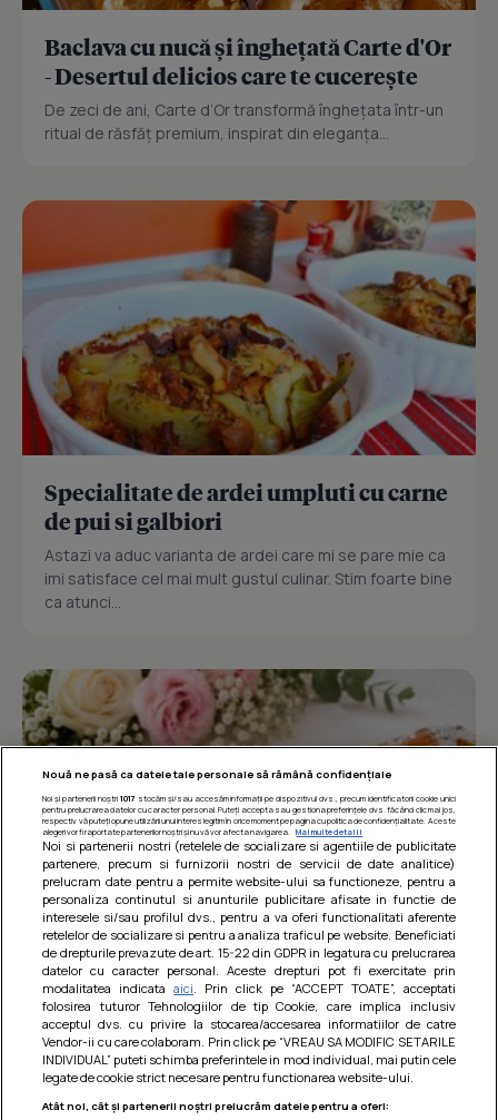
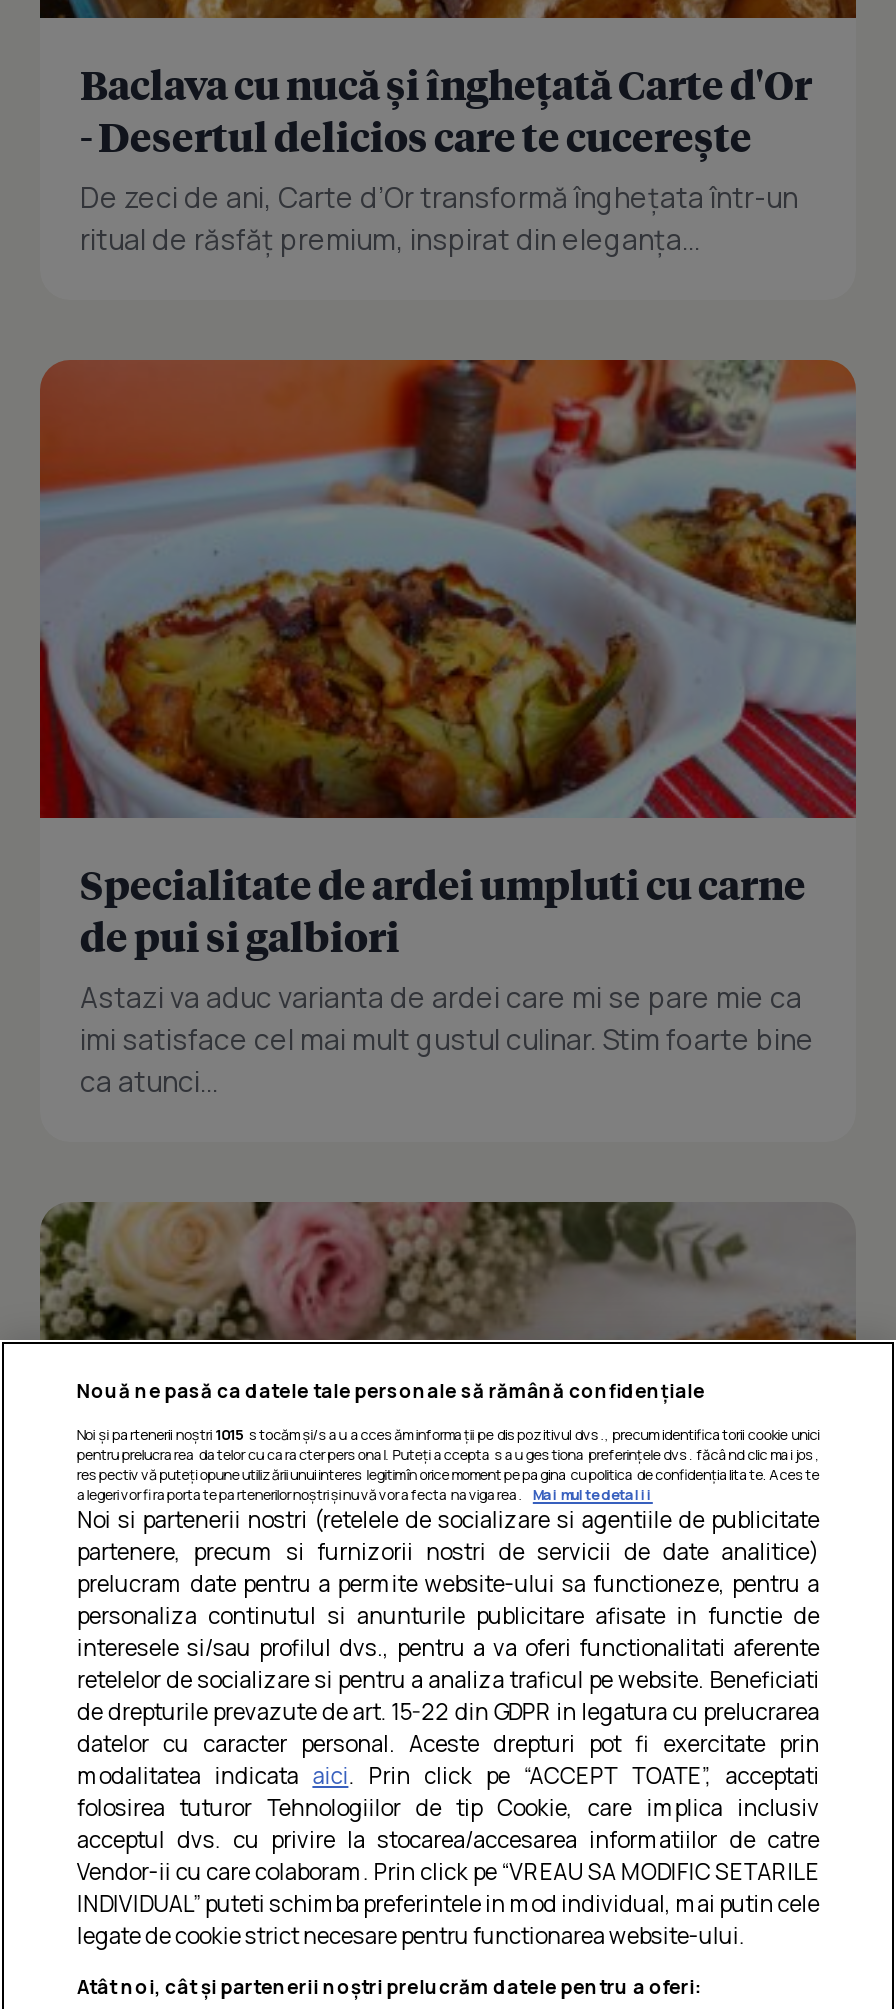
- Noi și partenerii noștri 1017 stocăm și/sau accesăm informații pe dispozitivul dvs., precum identificatorii cookie unici
+ Noi și partenerii noștri 1015 stocăm și/sau accesăm informații pe dispozitivul dvs., precum identificatorii cookie unici
